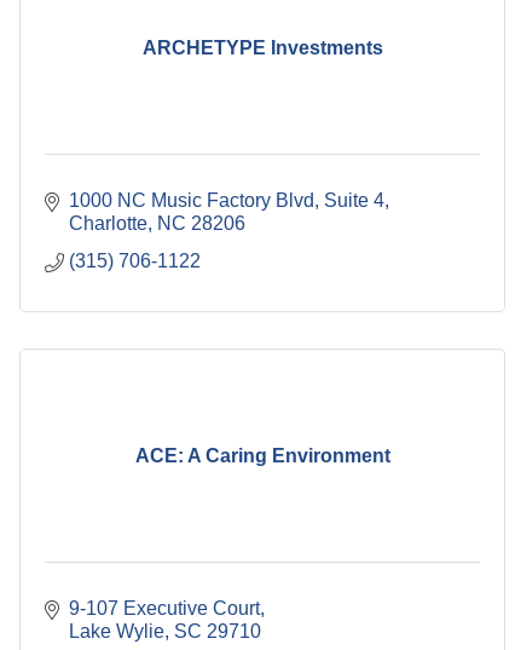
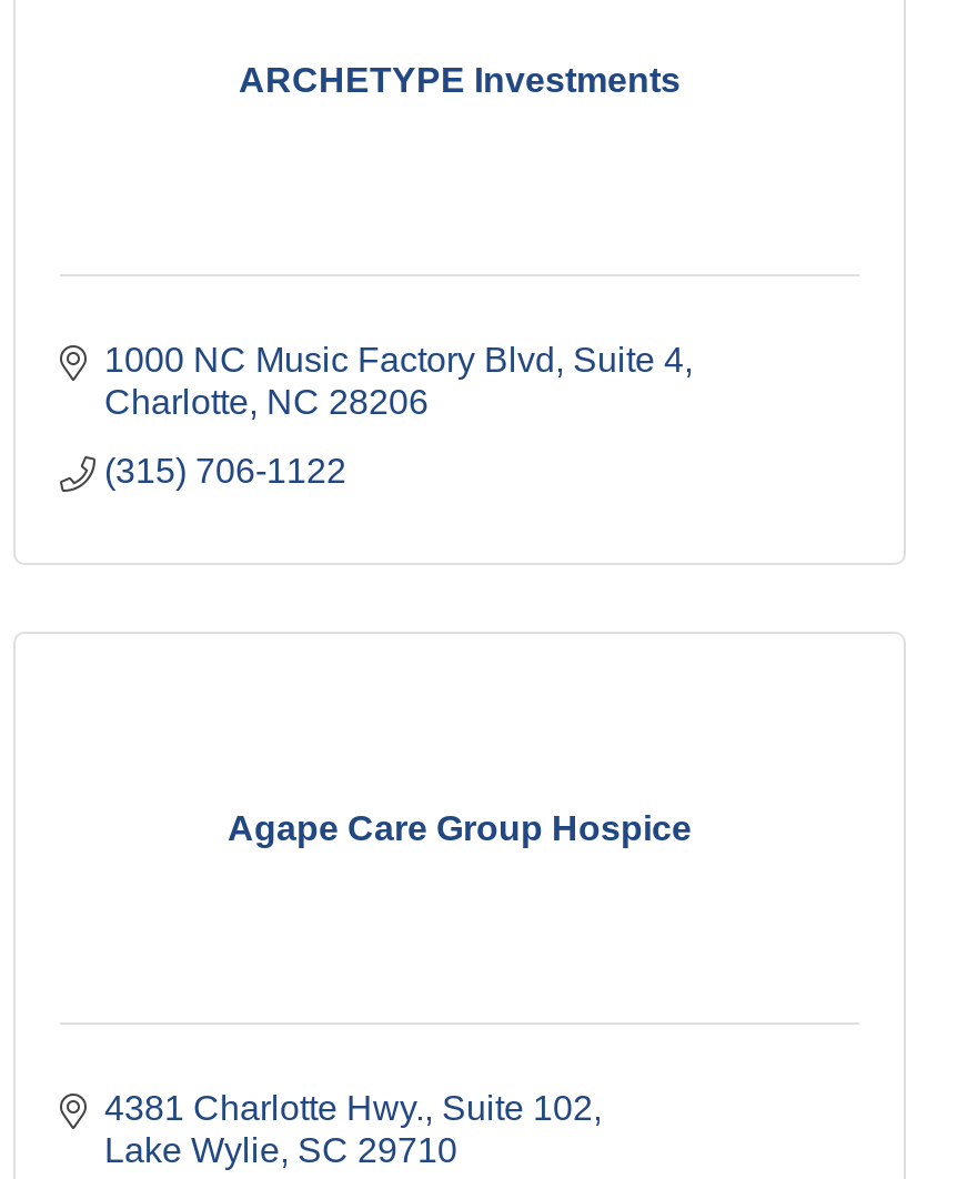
- ACE: A Caring Environment
+ Agape Care Group Hospice

- 9-107 Executive Court
+ 4381 Charlotte Hwy., Suite 102
